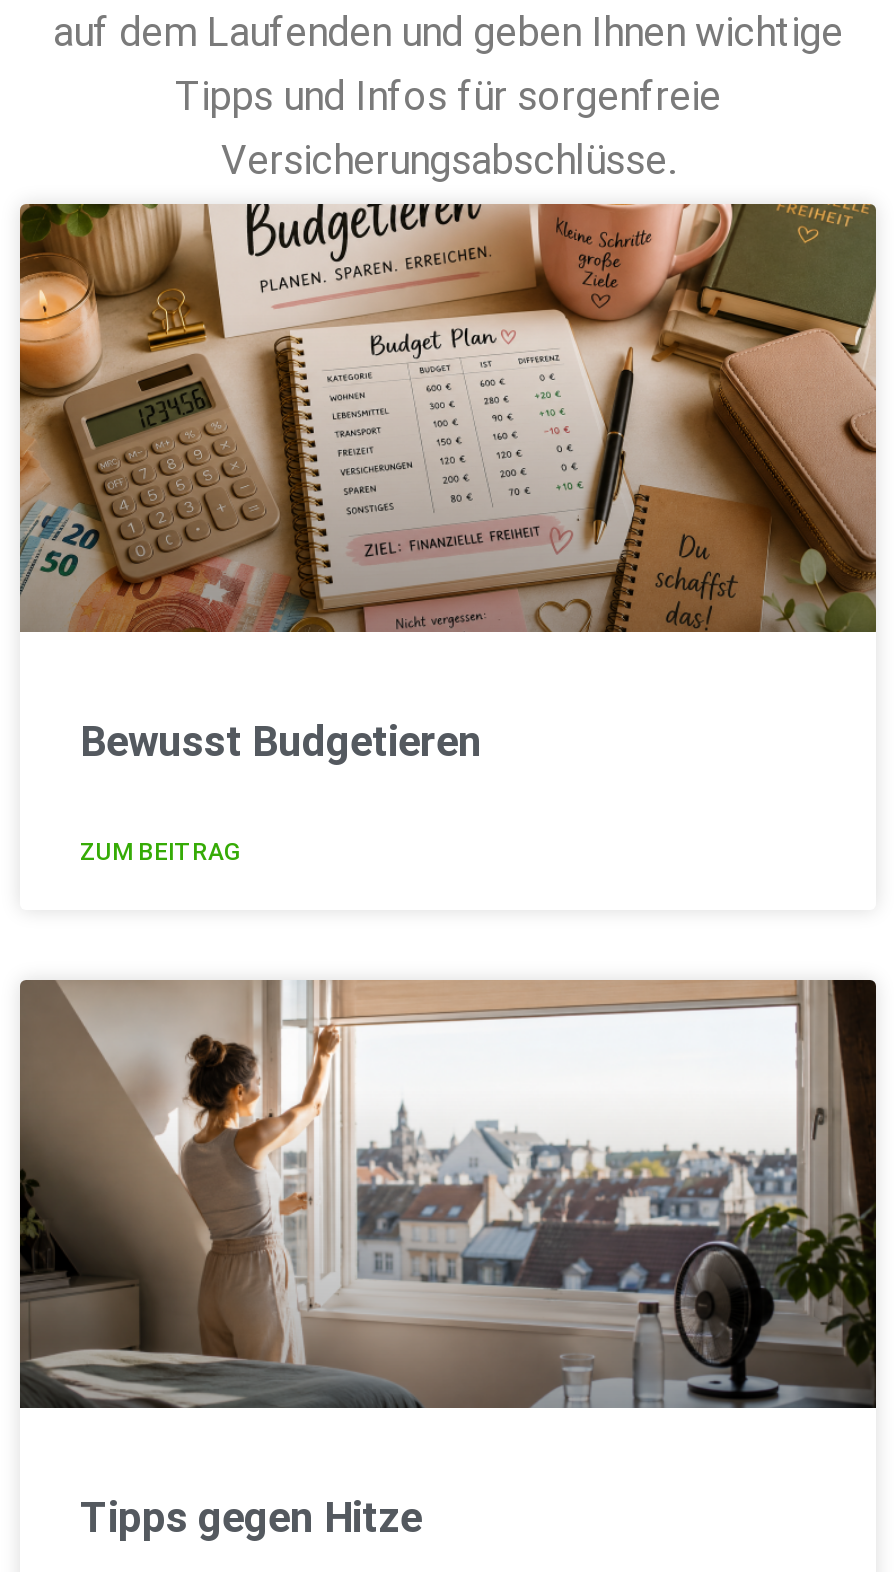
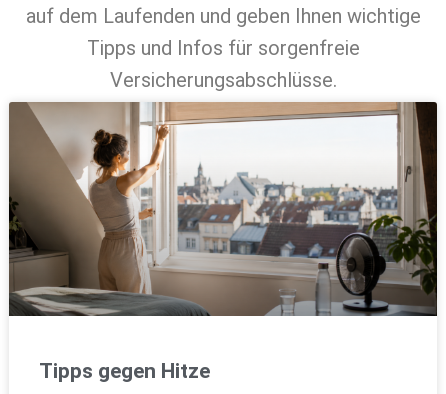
- [image]

- Bewusst Budgetieren
- ZUM BEITRAG
